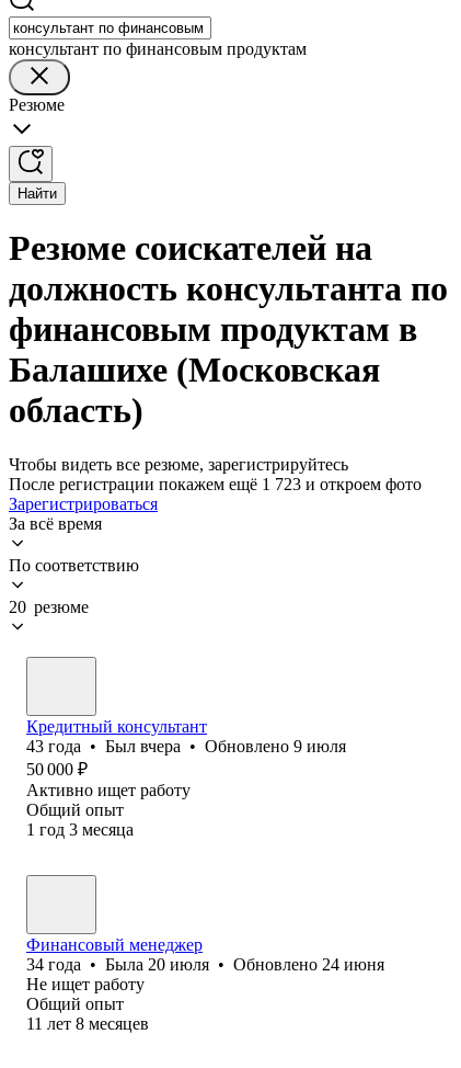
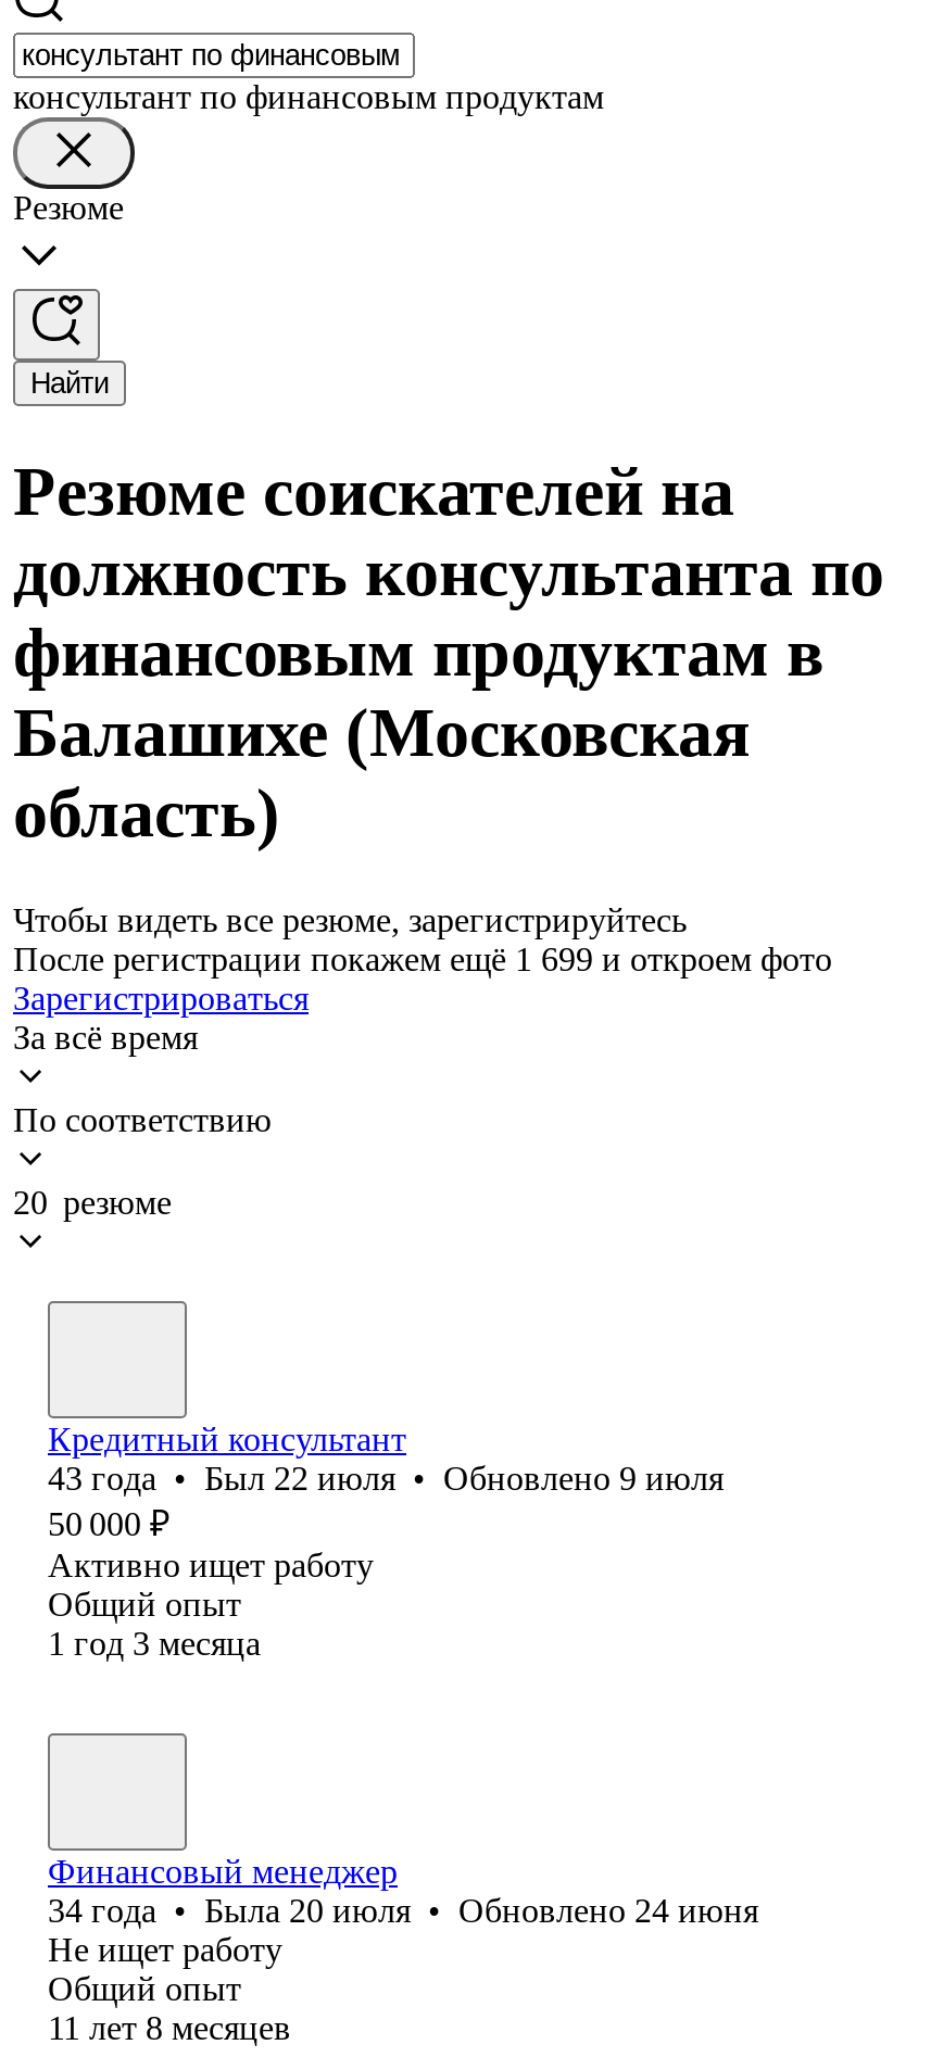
- После регистрации покажем ещё 1 723 и откроем фото
+ После регистрации покажем ещё 1 699 и откроем фото

- 43 года • Был вчера • Обновлено 9 июля
+ 43 года • Был 22 июля • Обновлено 9 июля
